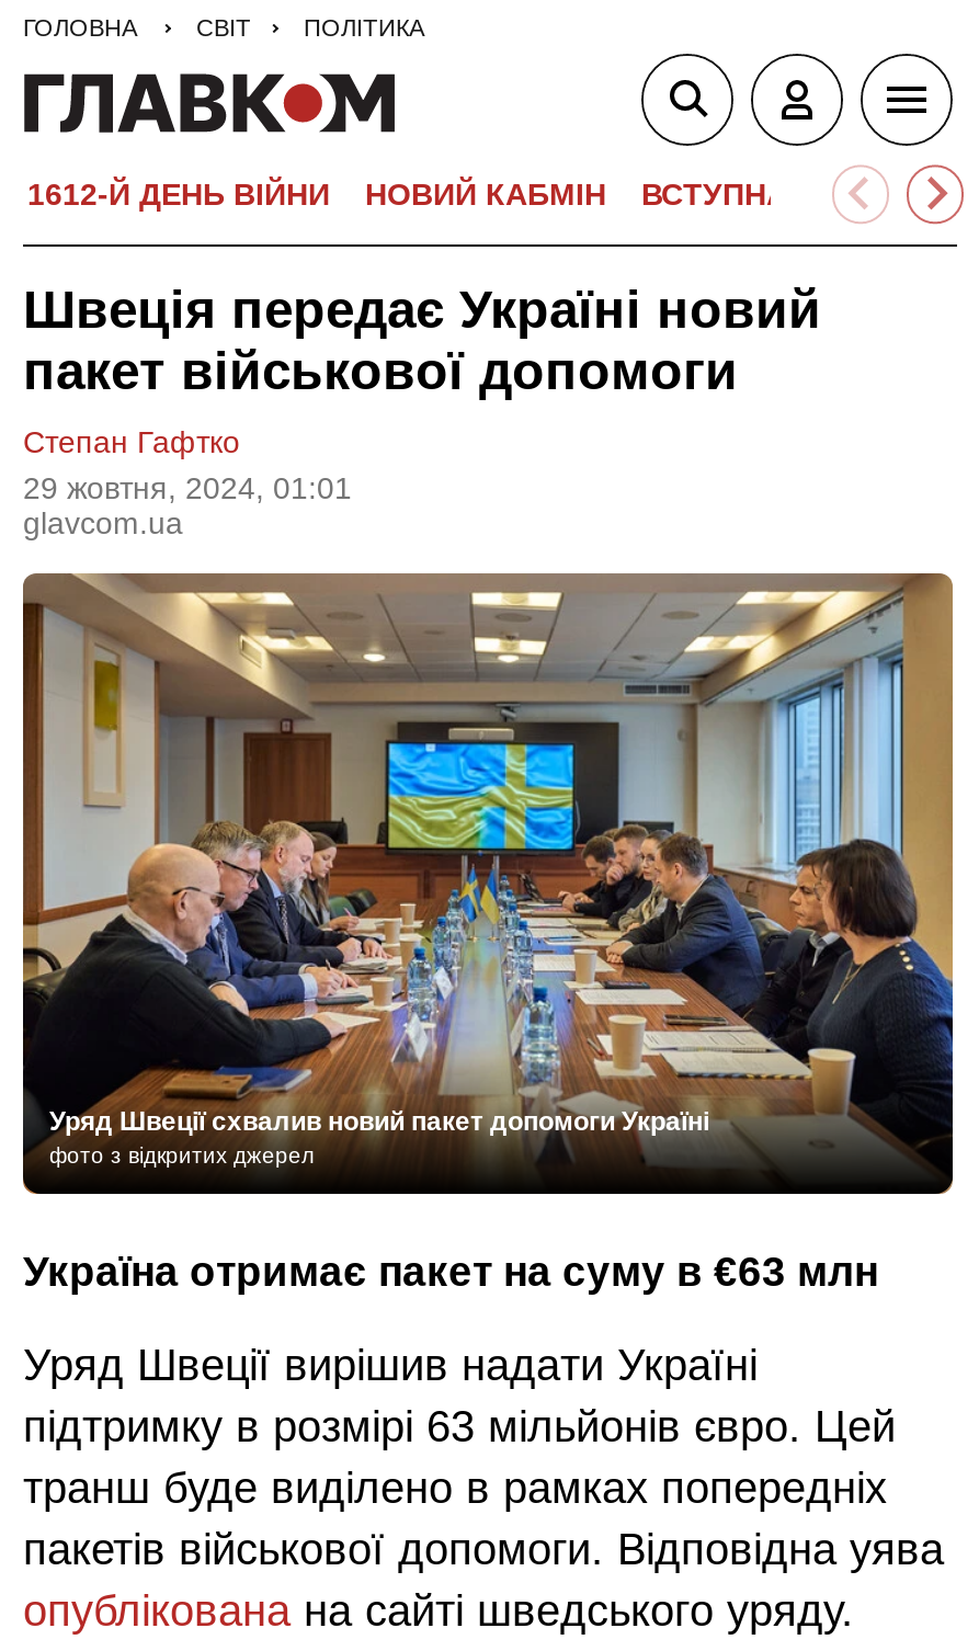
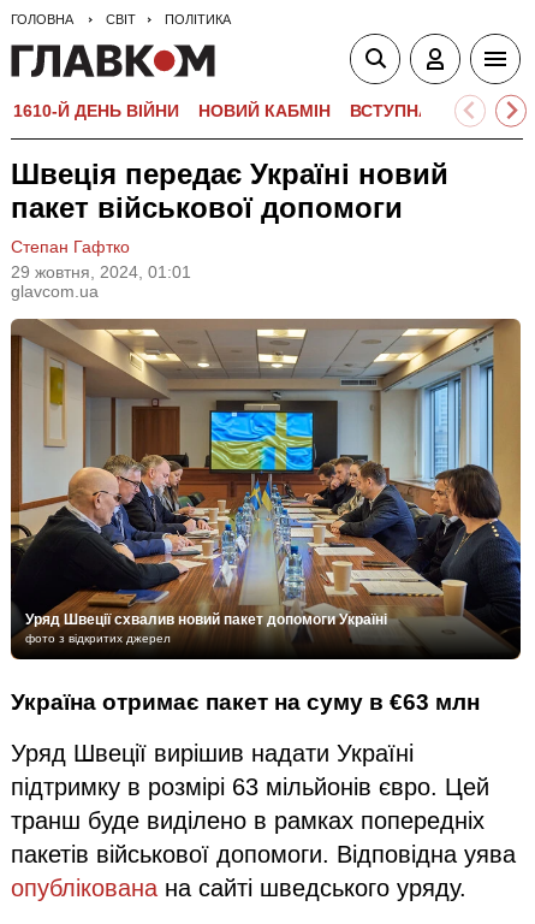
- 1612-Й ДЕНЬ ВІЙНИ
+ 1610-Й ДЕНЬ ВІЙНИ
